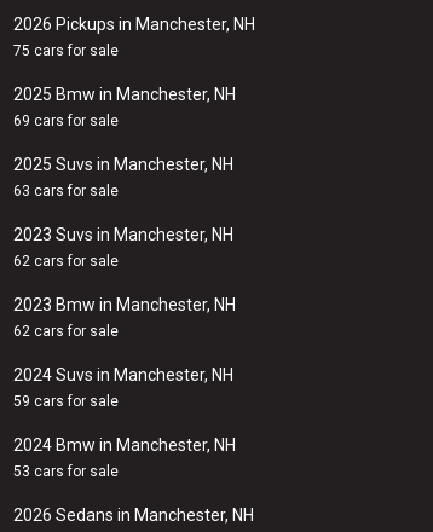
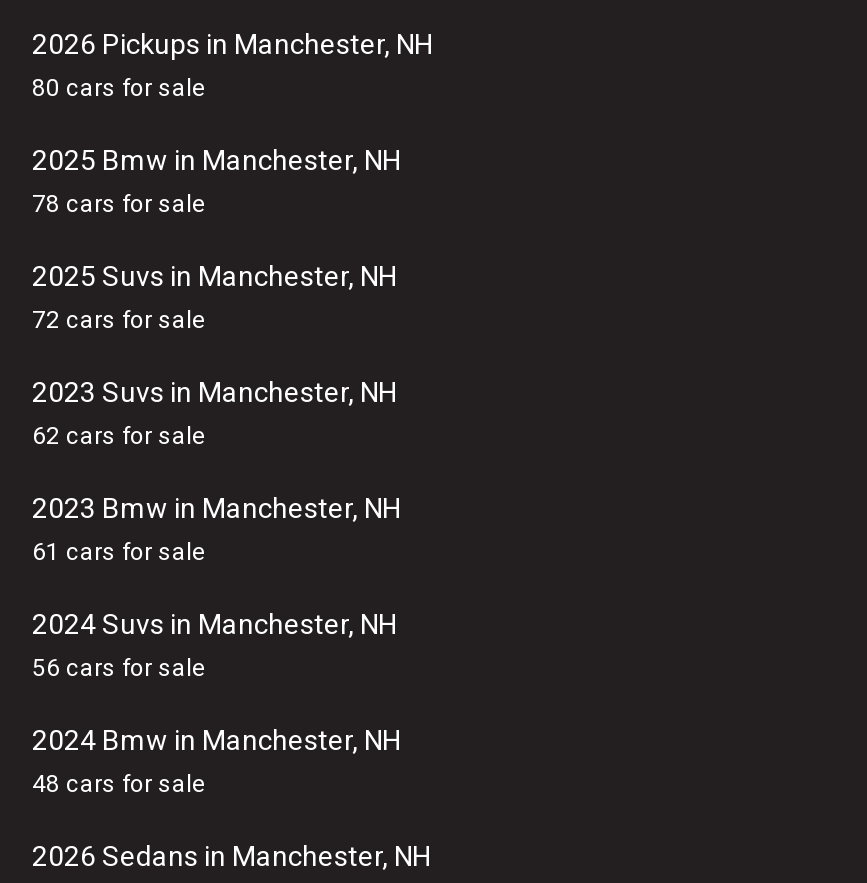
- 75 cars for sale
+ 80 cars for sale

- 69 cars for sale
+ 78 cars for sale

- 63 cars for sale
+ 72 cars for sale

- 62 cars for sale
+ 61 cars for sale

- 59 cars for sale
+ 56 cars for sale

- 53 cars for sale
+ 48 cars for sale
